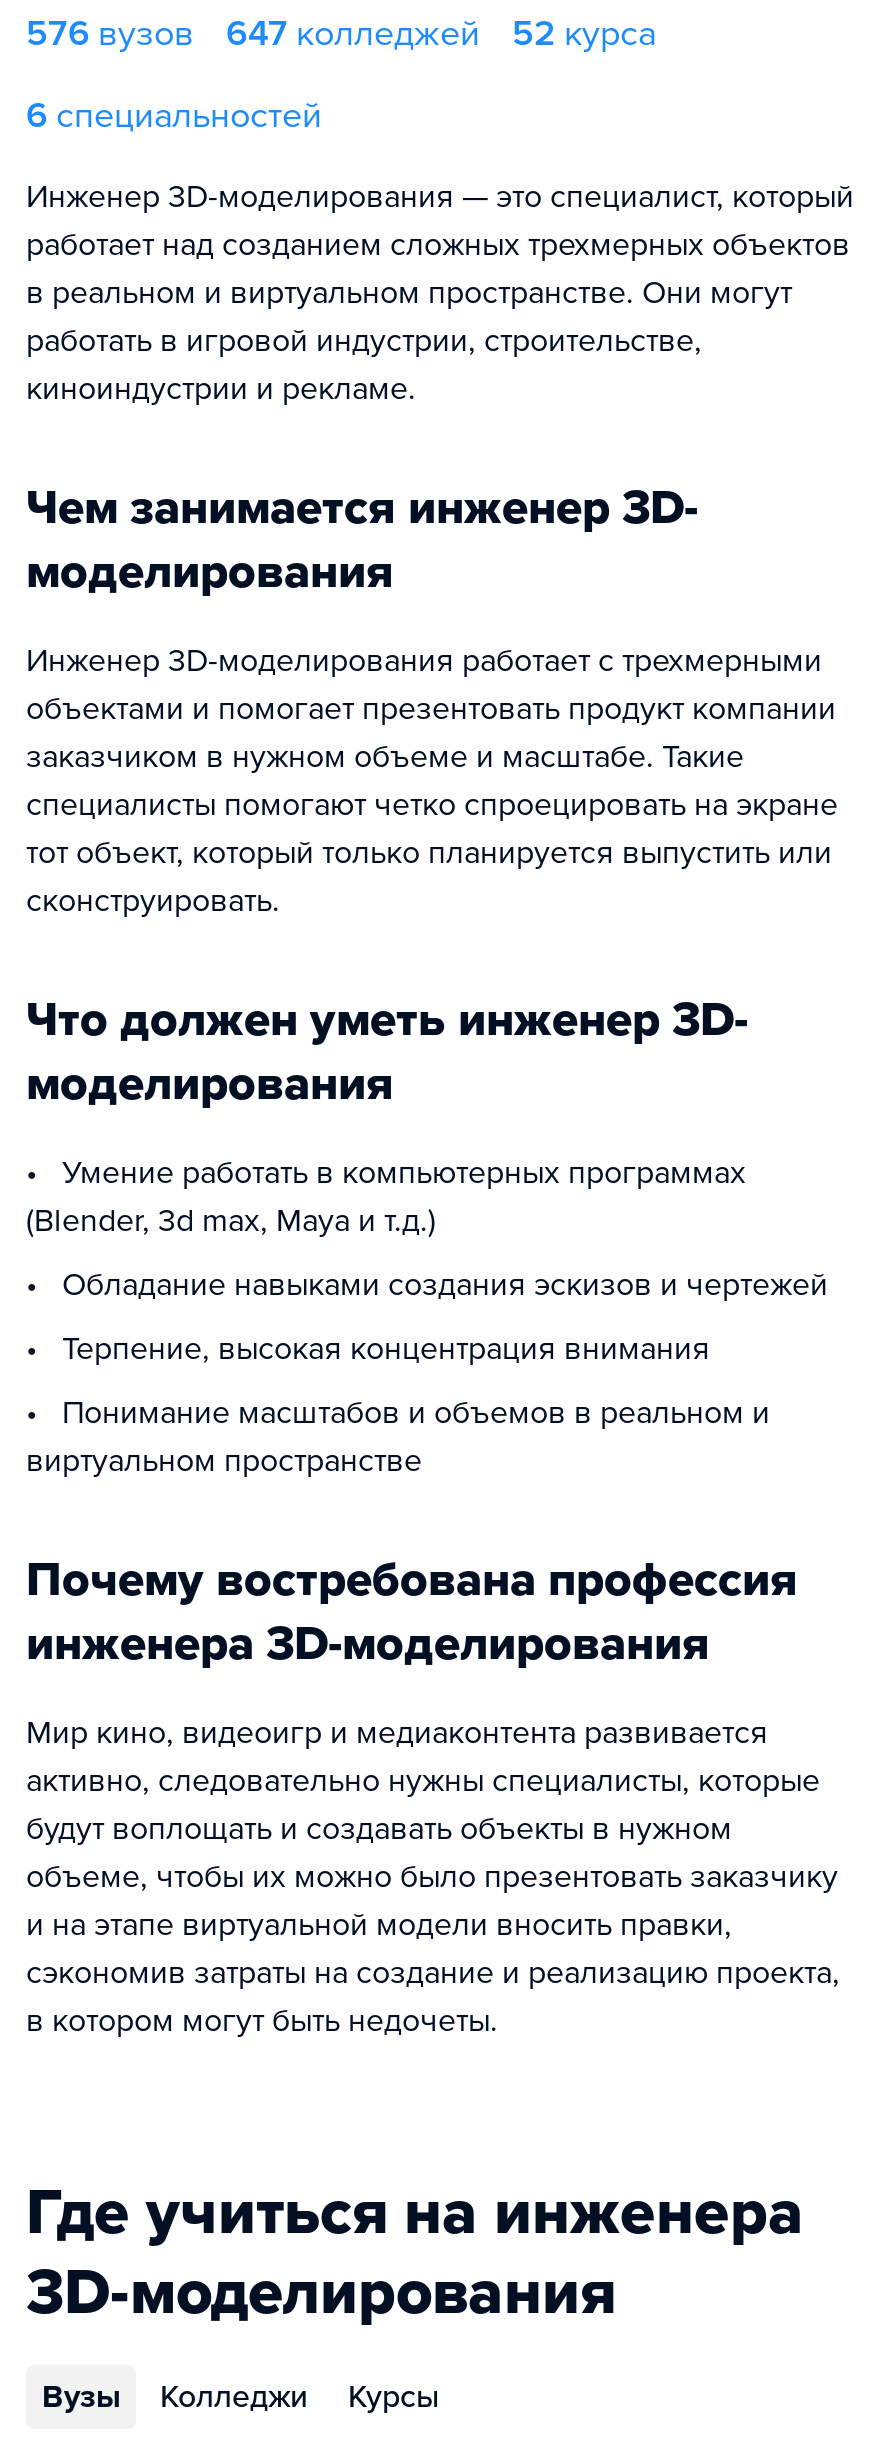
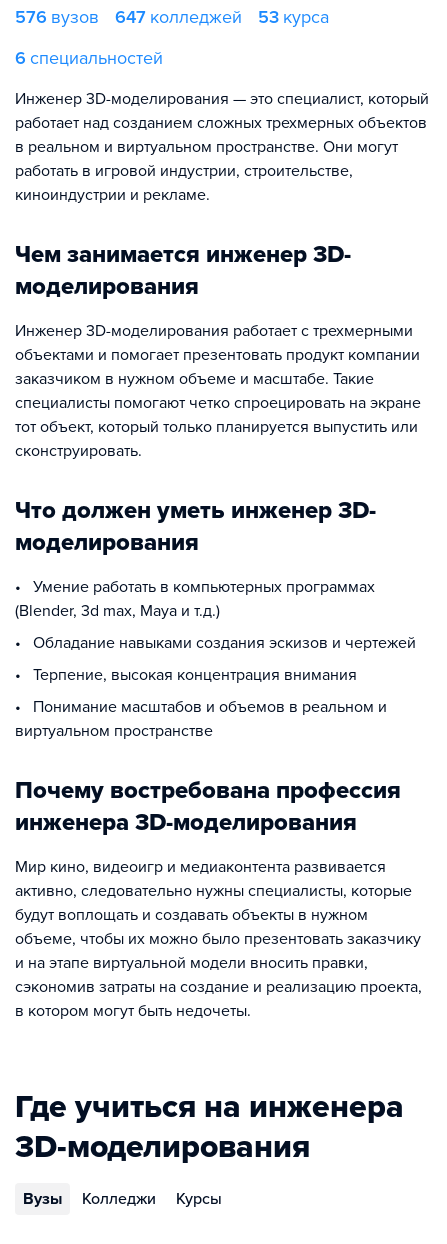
- 576 вузов 647 колледжей 52 курса
+ 576 вузов 647 колледжей 53 курса
